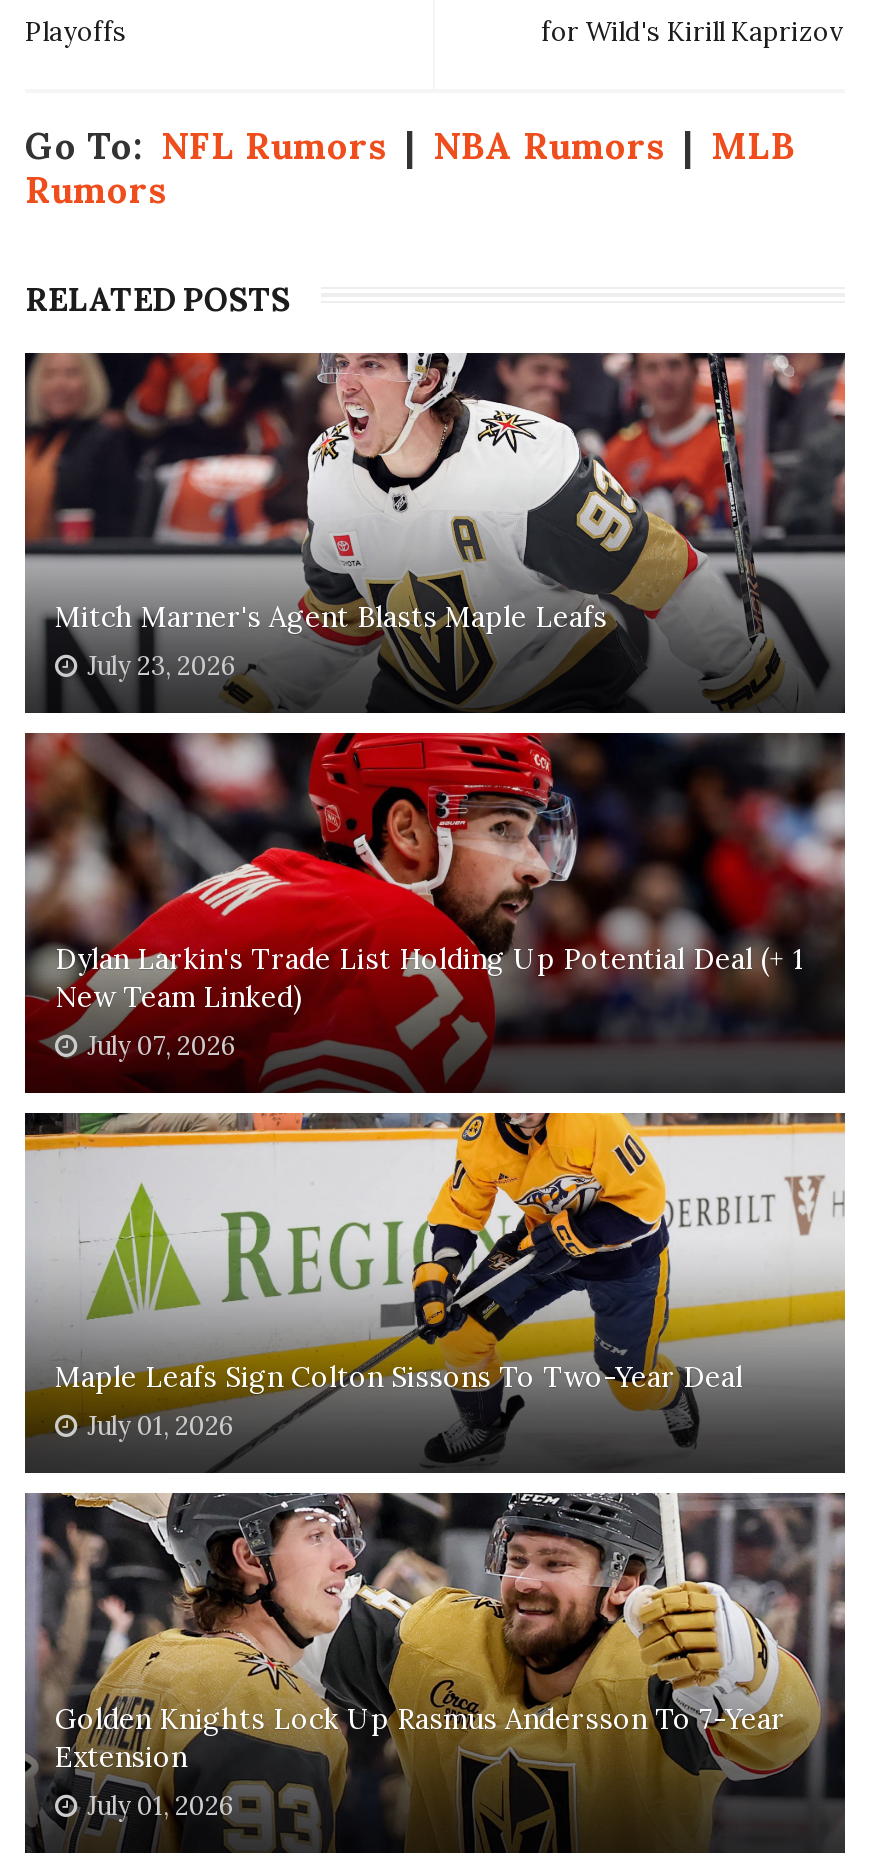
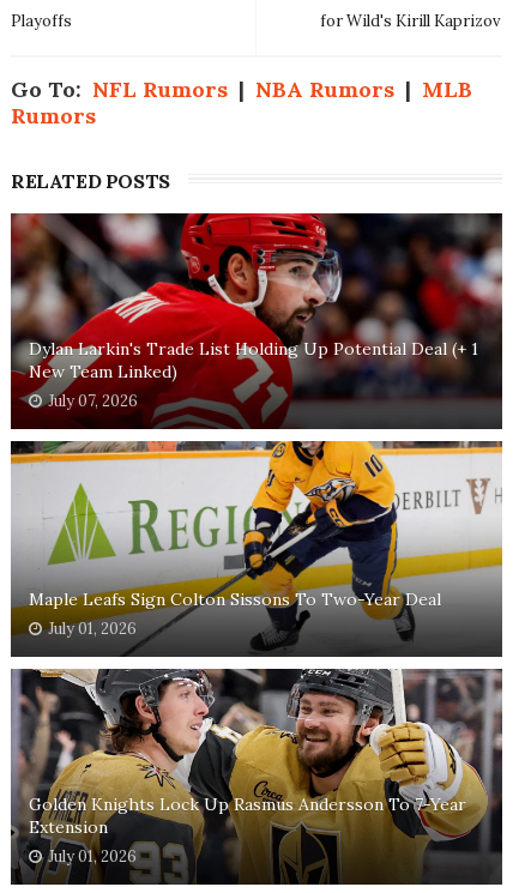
- [image]
- Mitch Marner's Agent Blasts Maple Leafs
- July 23, 2026
